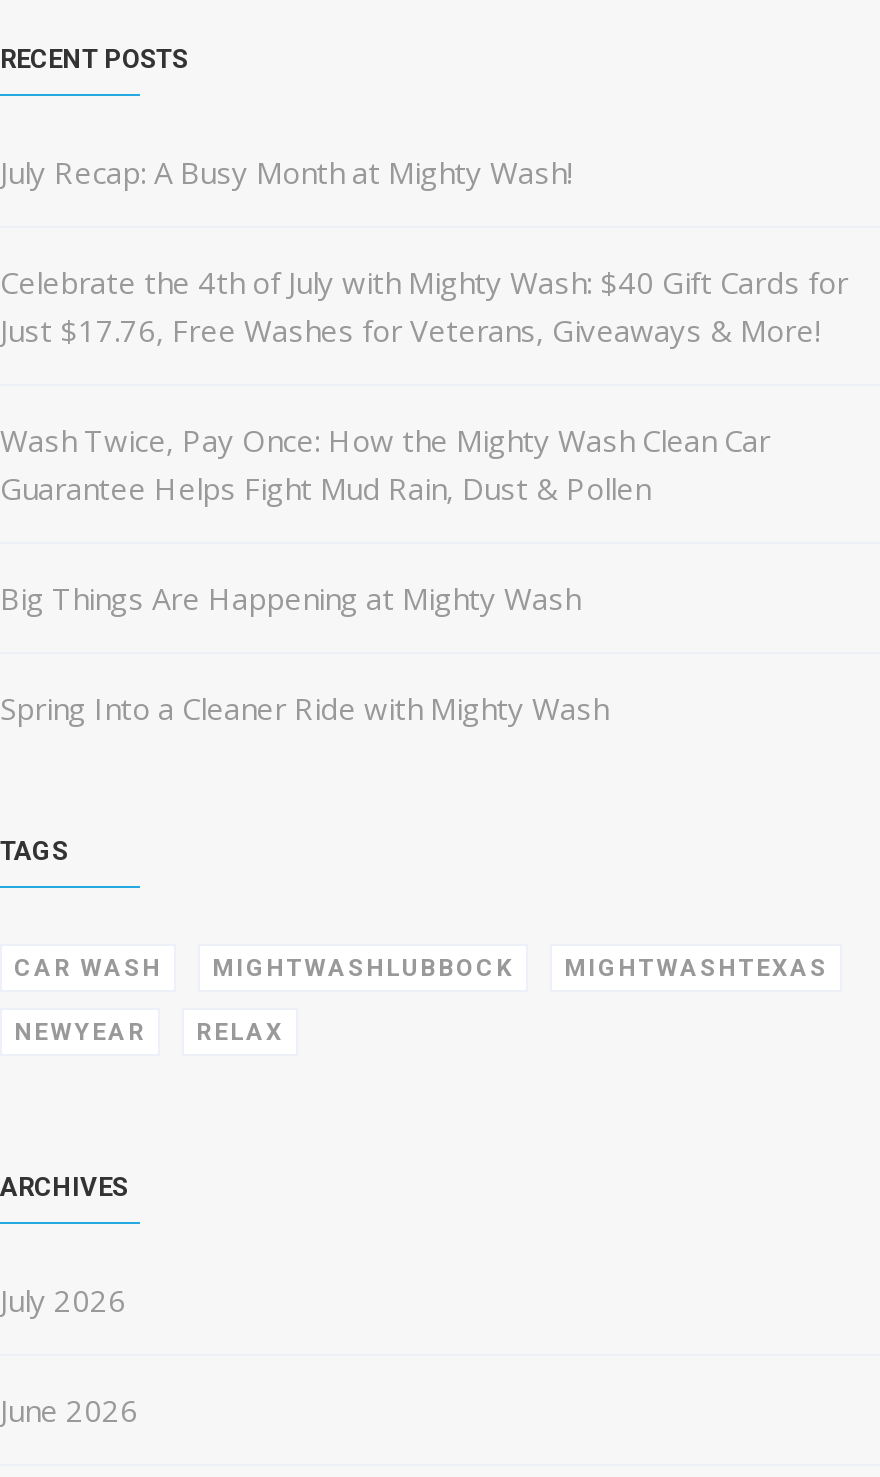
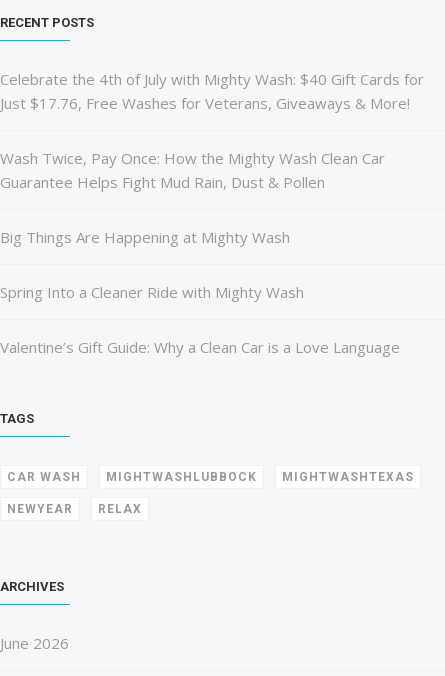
- July Recap: A Busy Month at Mighty Wash!

+ Valentine’s Gift Guide: Why a Clean Car is a Love Language

- July 2026
